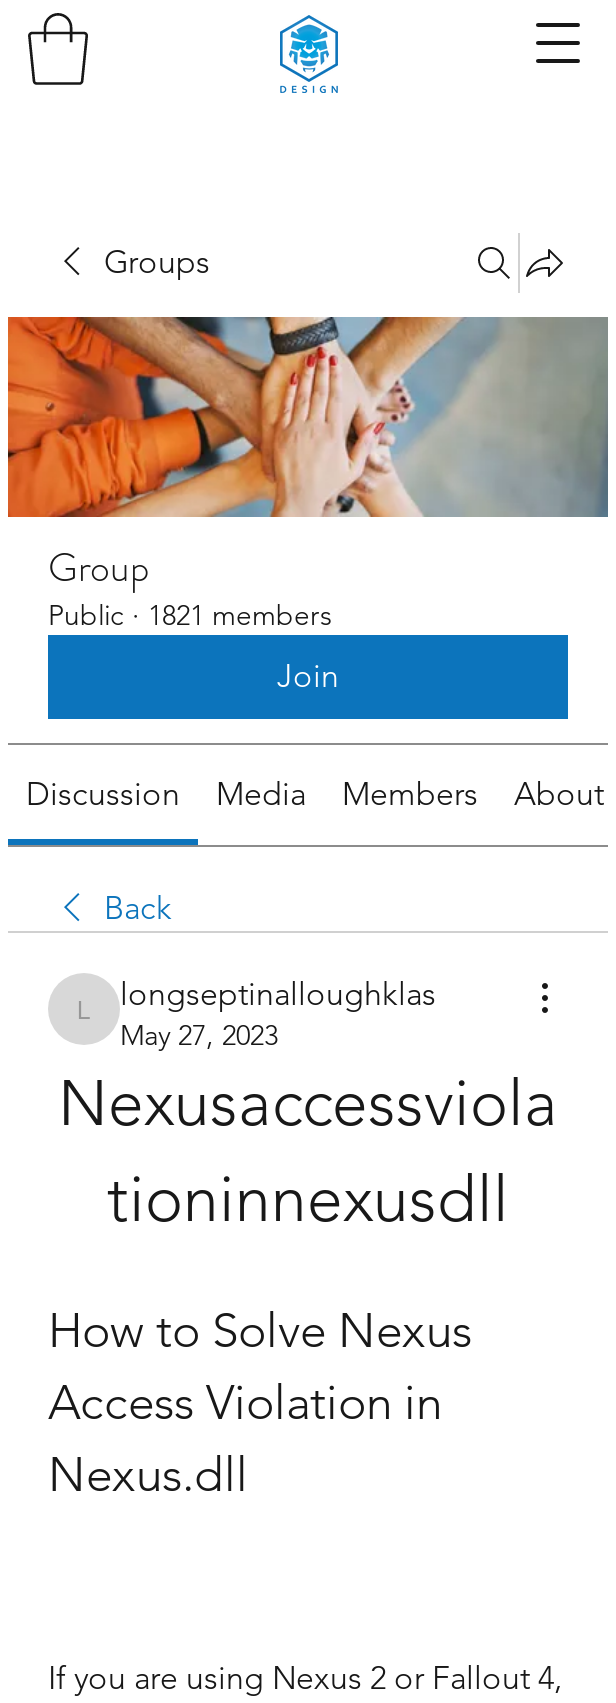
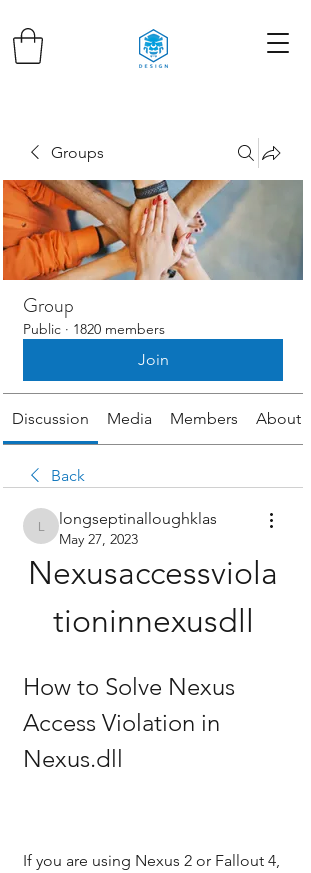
- Public · 1821 members
+ Public · 1820 members
